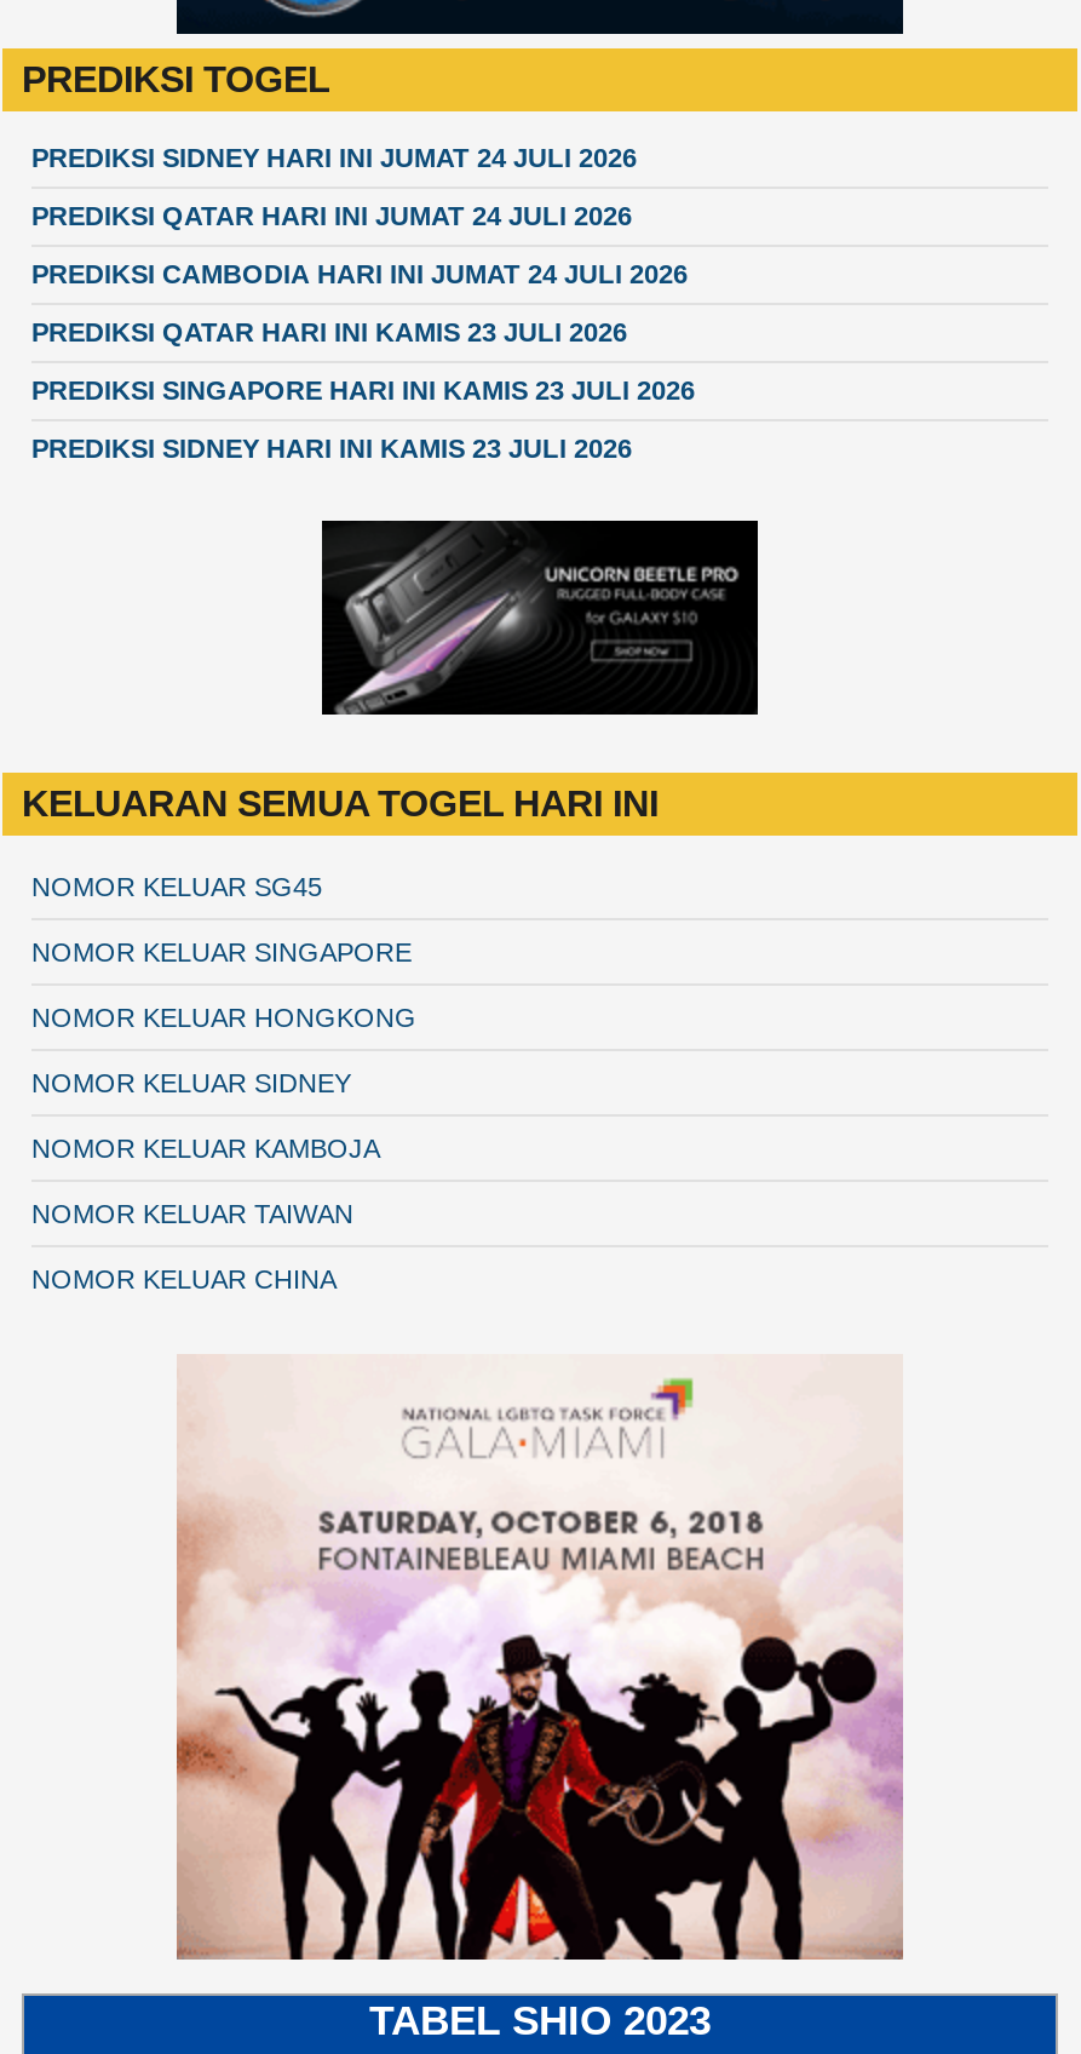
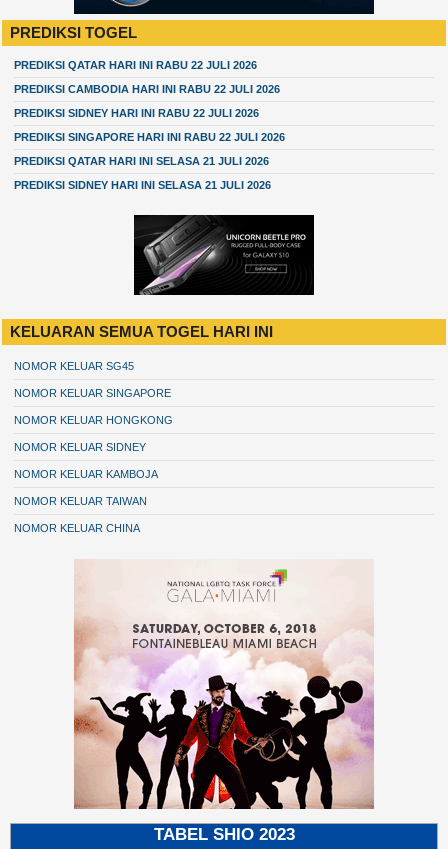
- PREDIKSI SIDNEY HARI INI JUMAT 24 JULI 2026
+ PREDIKSI QATAR HARI INI RABU 22 JULI 2026

- PREDIKSI QATAR HARI INI JUMAT 24 JULI 2026
+ PREDIKSI CAMBODIA HARI INI RABU 22 JULI 2026

- PREDIKSI CAMBODIA HARI INI JUMAT 24 JULI 2026
+ PREDIKSI SIDNEY HARI INI RABU 22 JULI 2026

- PREDIKSI QATAR HARI INI KAMIS 23 JULI 2026
+ PREDIKSI SINGAPORE HARI INI RABU 22 JULI 2026

- PREDIKSI SINGAPORE HARI INI KAMIS 23 JULI 2026
+ PREDIKSI QATAR HARI INI SELASA 21 JULI 2026

- PREDIKSI SIDNEY HARI INI KAMIS 23 JULI 2026
+ PREDIKSI SIDNEY HARI INI SELASA 21 JULI 2026
